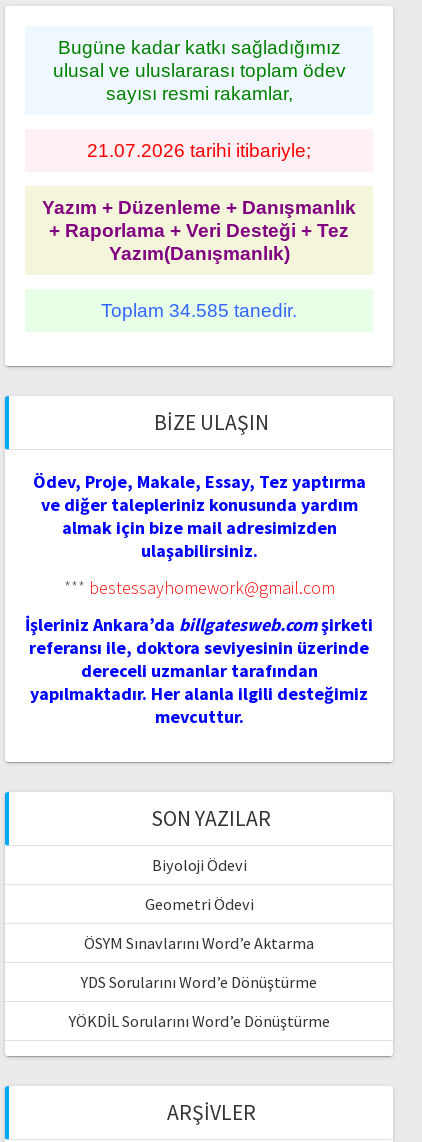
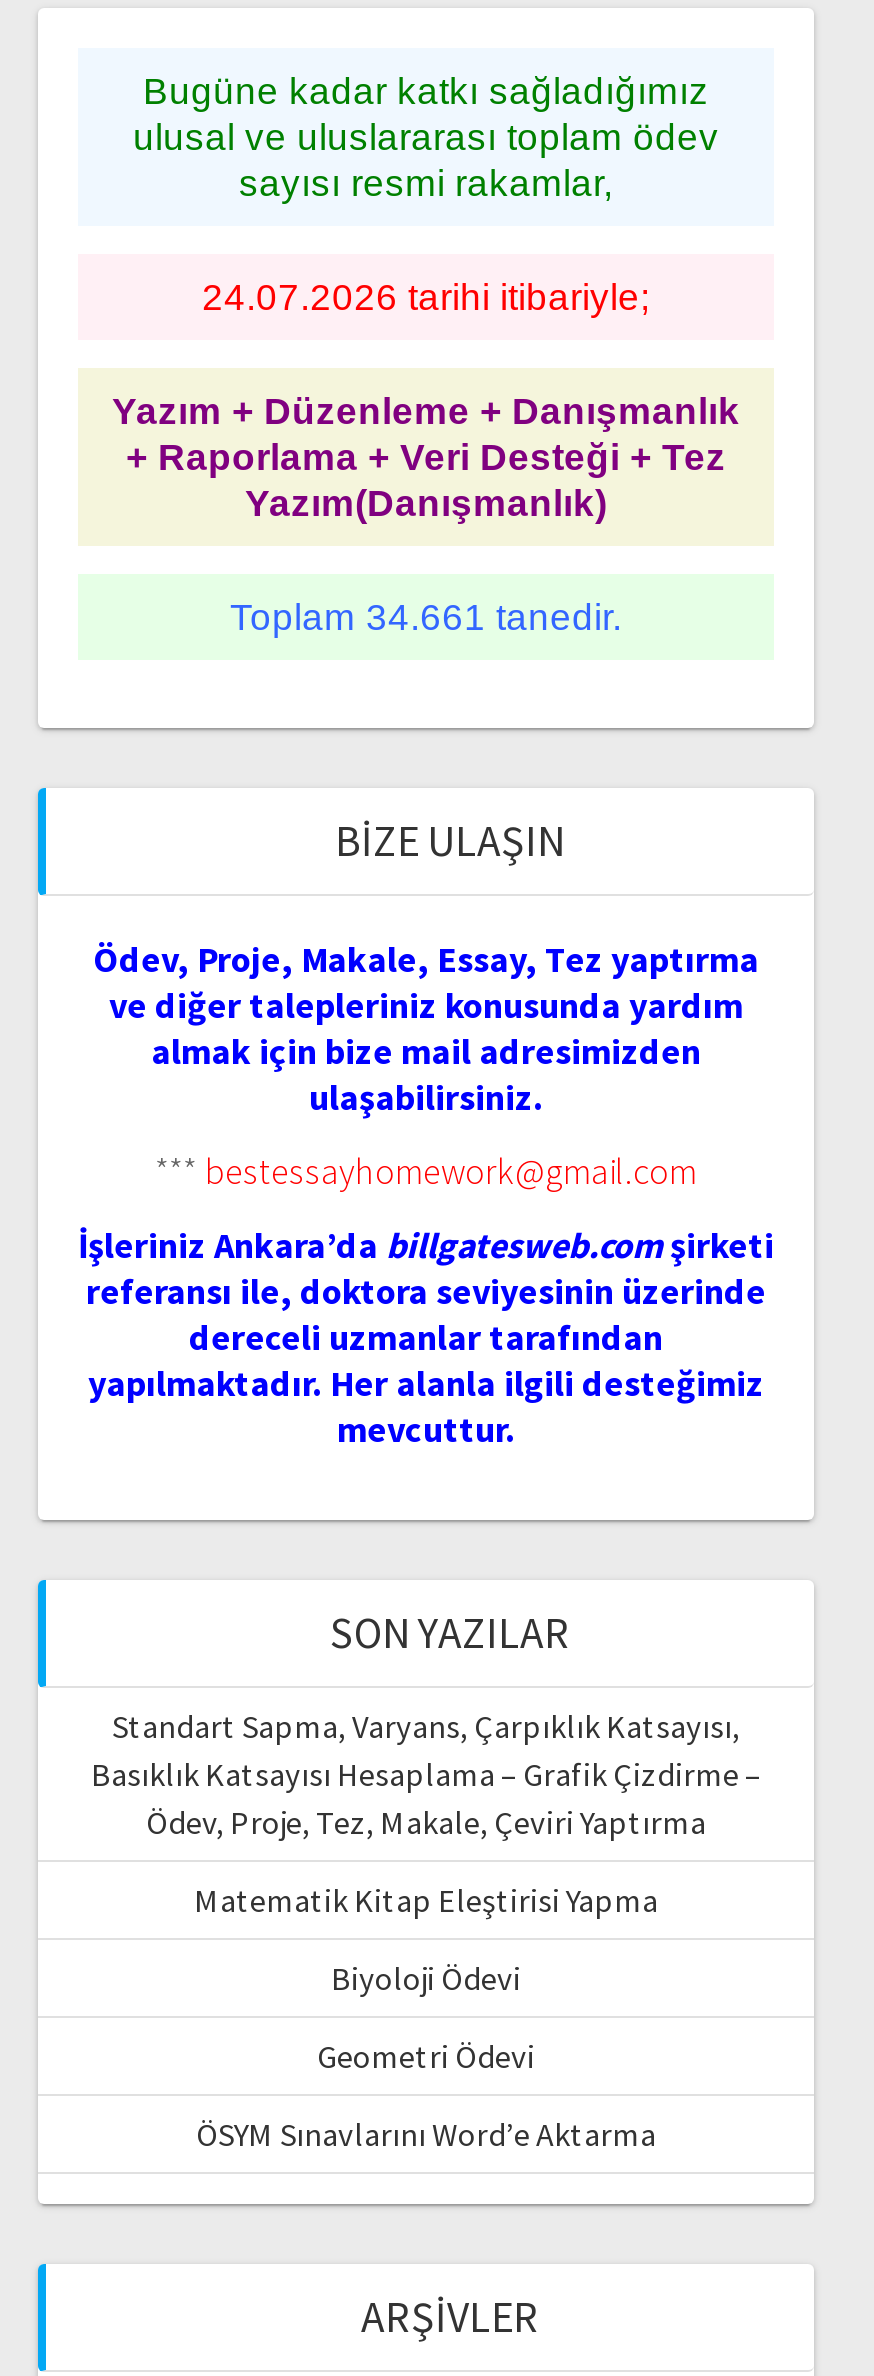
- 21.07.2026 tarihi itibariyle;
+ 24.07.2026 tarihi itibariyle;

- Toplam 34.585 tanedir.
+ Toplam 34.661 tanedir.

+ Standart Sapma, Varyans, Çarpıklık Katsayısı,
+ Basıklık Katsayısı Hesaplama – Grafik Çizdirme –
+ Ödev, Proje, Tez, Makale, Çeviri Yaptırma
+ Matematik Kitap Eleştirisi Yapma

moved down: Biyoloji Ödevi | Geometri Ödevi | ÖSYM Sınavlarını Word’e Aktarma

- YDS Sorularını Word’e Dönüştürme
- YÖKDİL Sorularını Word’e Dönüştürme
